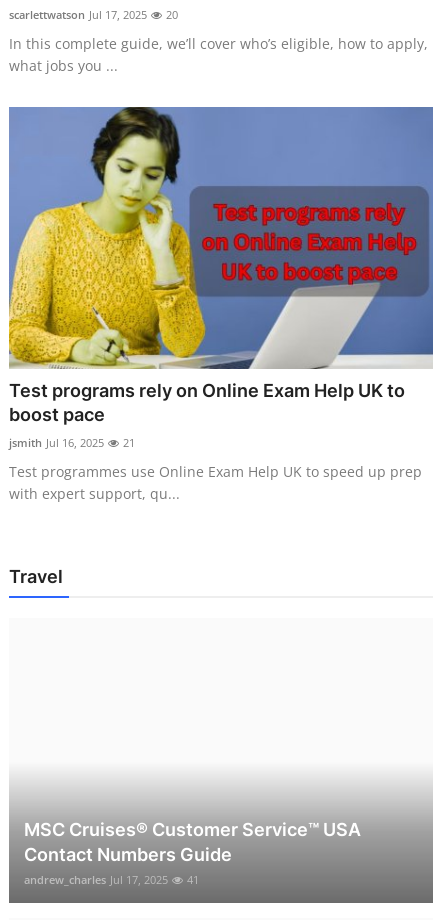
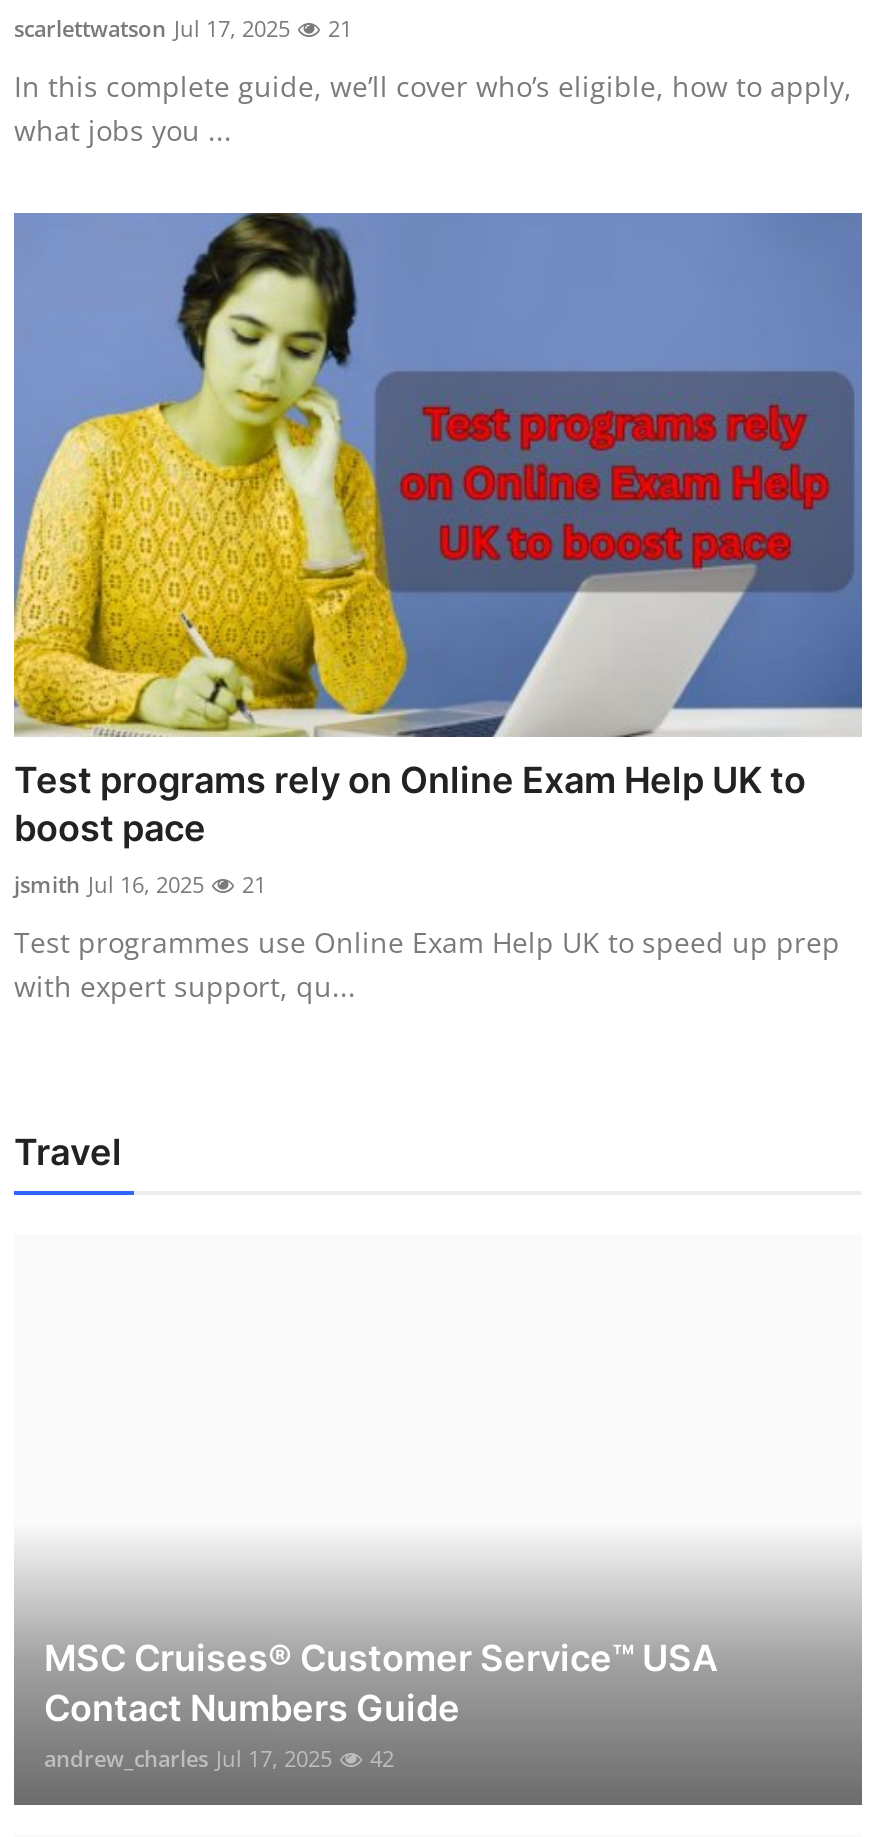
- scarlettwatson Jul 17, 2025 20
+ scarlettwatson Jul 17, 2025 21

- andrew_charles Jul 17, 2025 41
+ andrew_charles Jul 17, 2025 42
